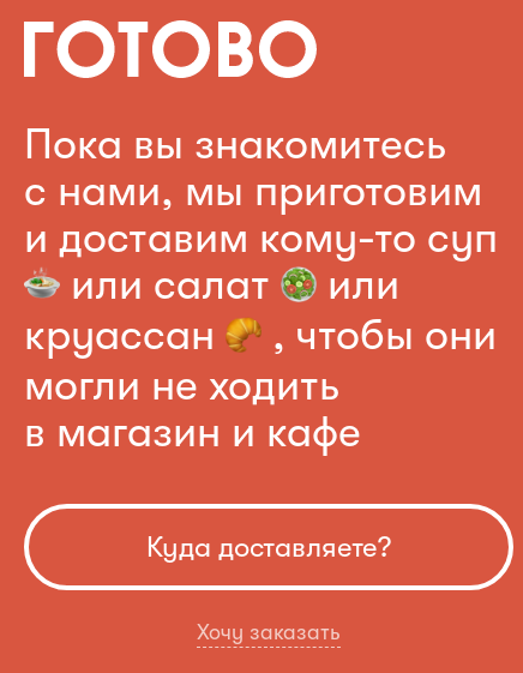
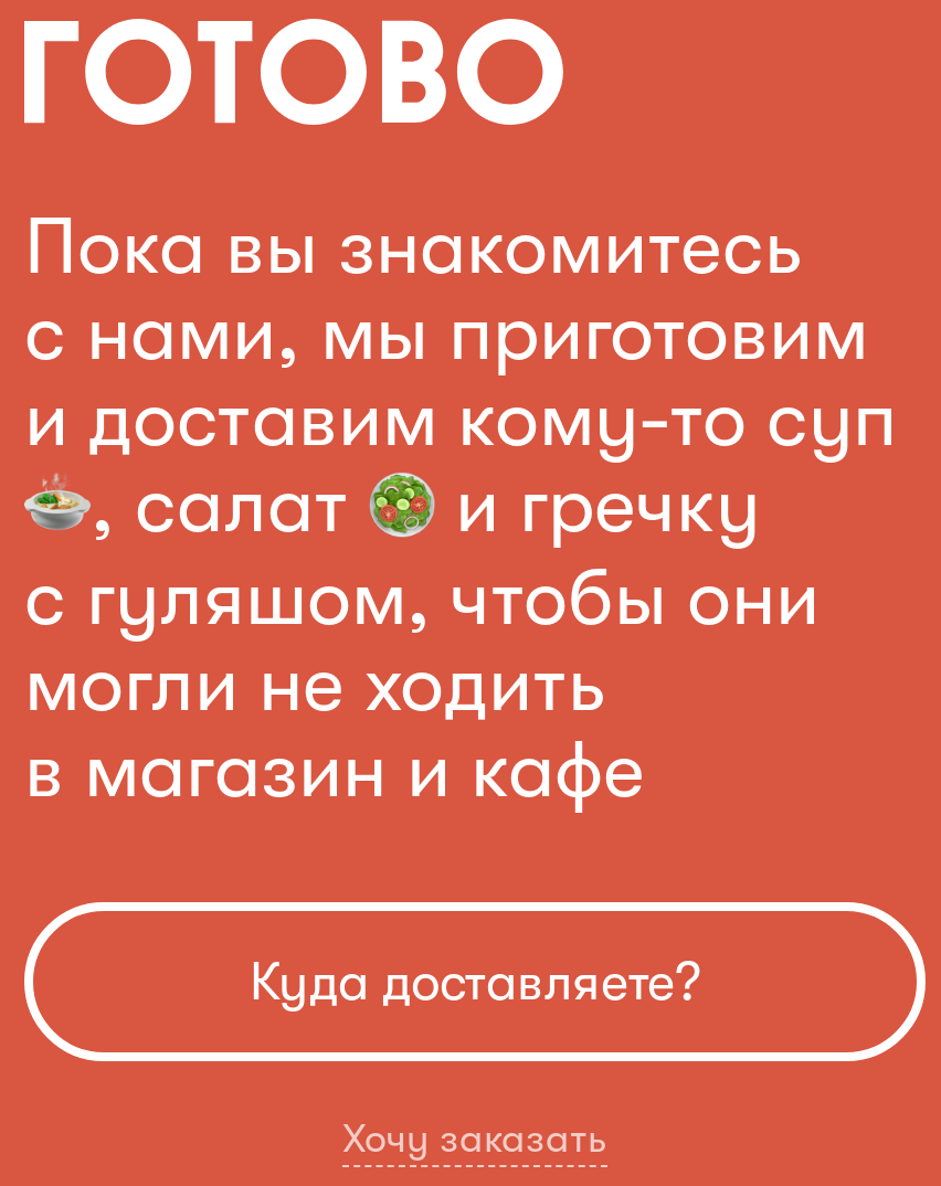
- или салат
- или
- круассан
- , чтобы они
+ , салат
+ и гречку
+ с гуляшом, чтобы они
